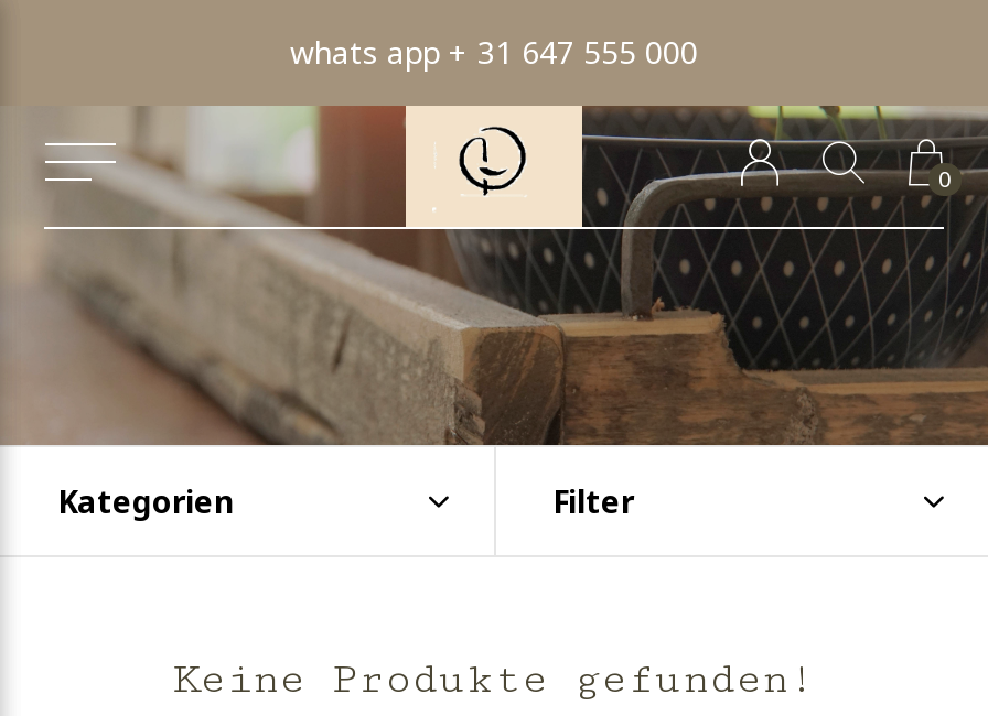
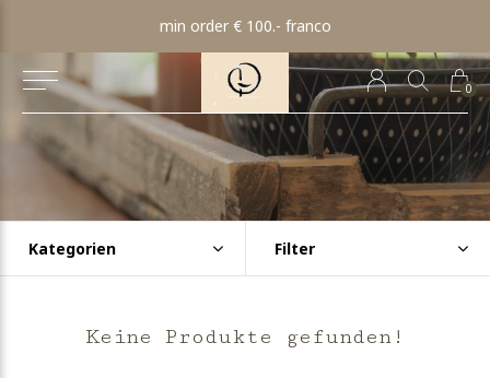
- whats app + 31 647 555 000
+ min order € 100.- franco
